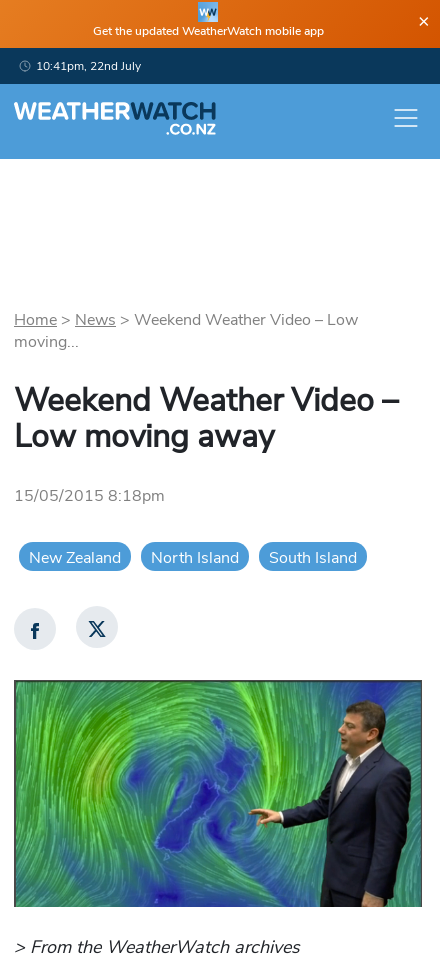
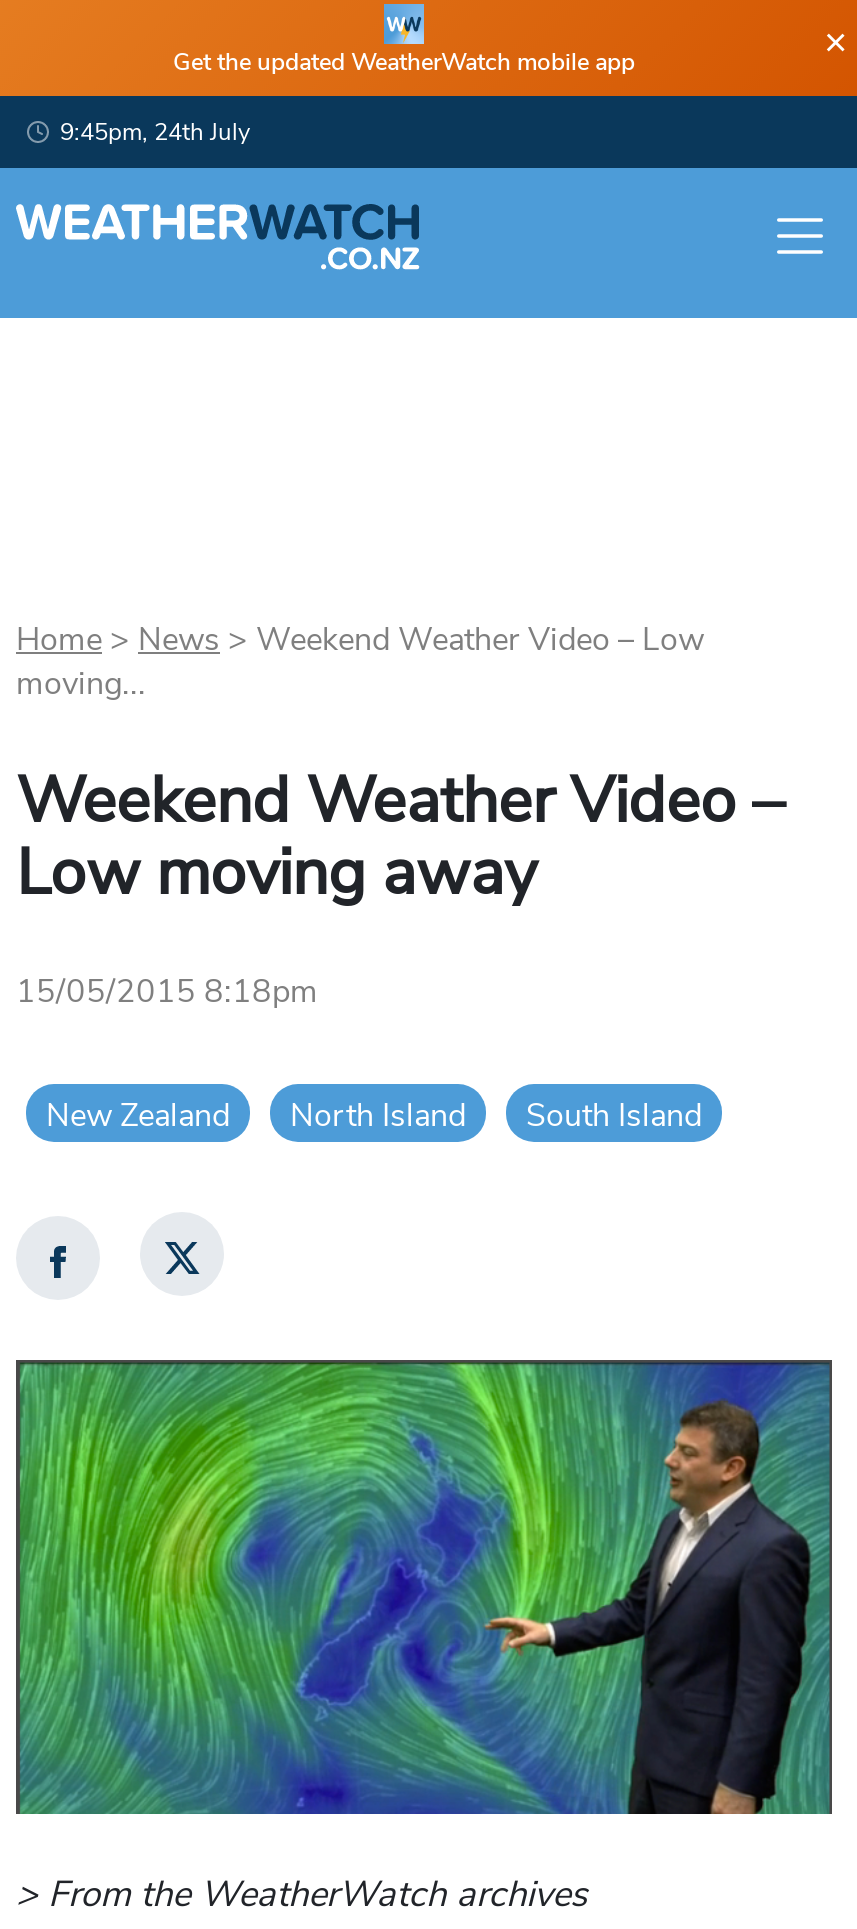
- 10:41pm, 22nd July
+ 9:45pm, 24th July
